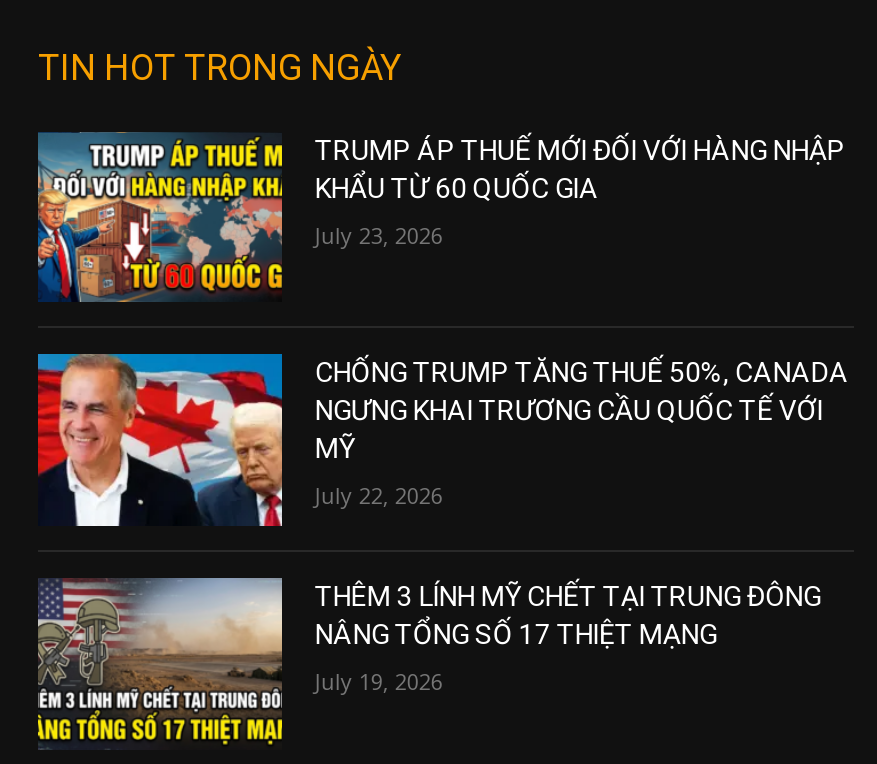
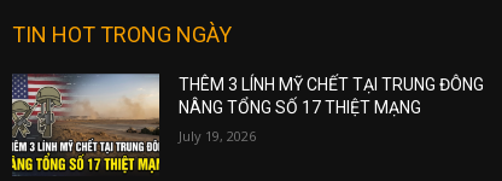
- [image]
- TRUMP ÁP THUẾ MỚI ĐỐI VỚI HÀNG NHẬP
- KHẨU TỪ 60 QUỐC GIA
- July 23, 2026

- [image]
- CHỐNG TRUMP TĂNG THUẾ 50%, CANADA
- NGƯNG KHAI TRƯƠNG CẦU QUỐC TẾ VỚI
- MỸ
- July 22, 2026
